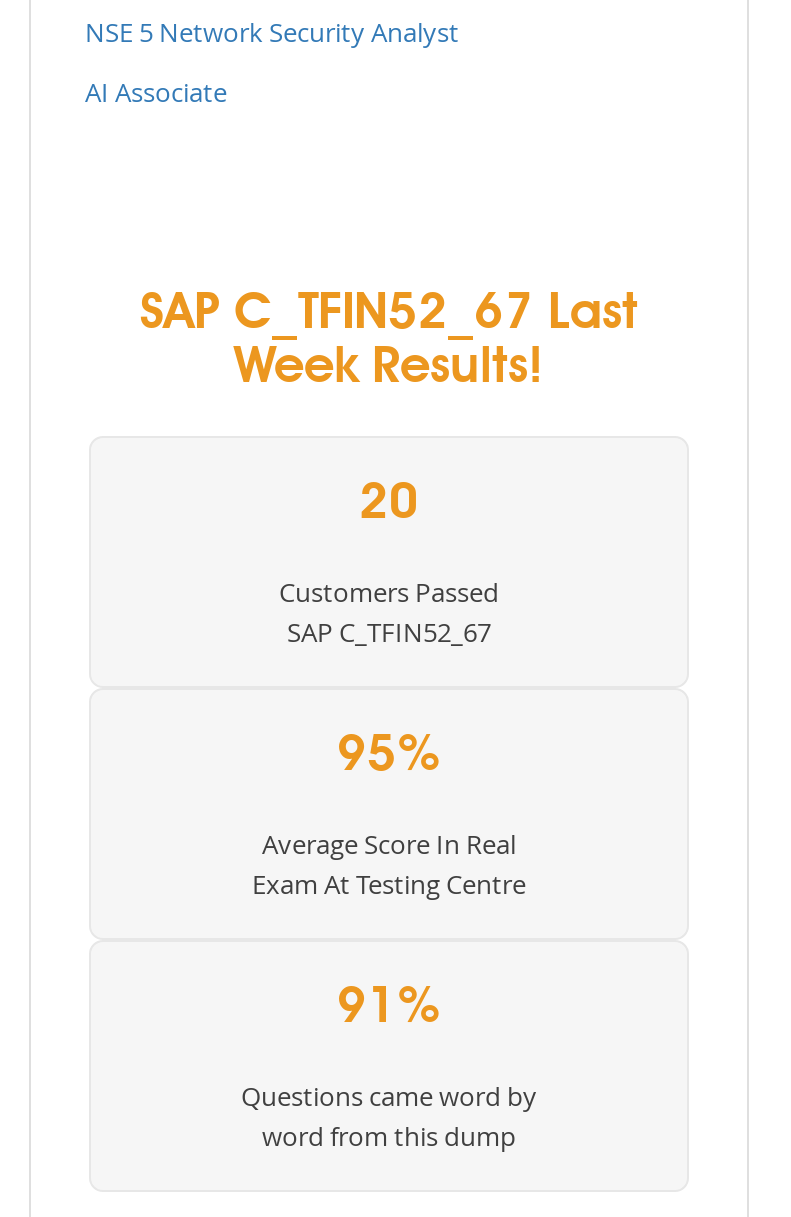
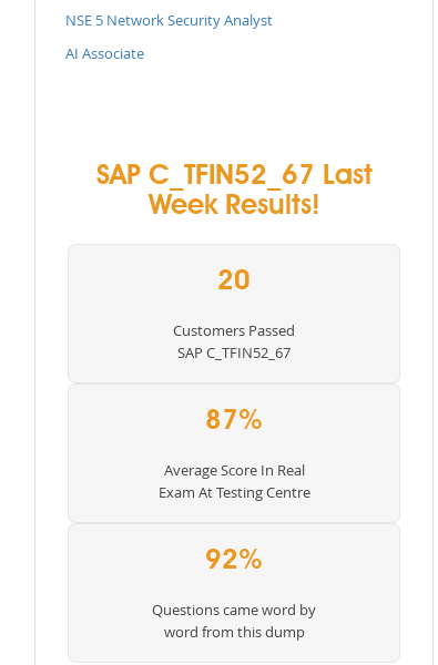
- 95%
+ 87%

- 91%
+ 92%
